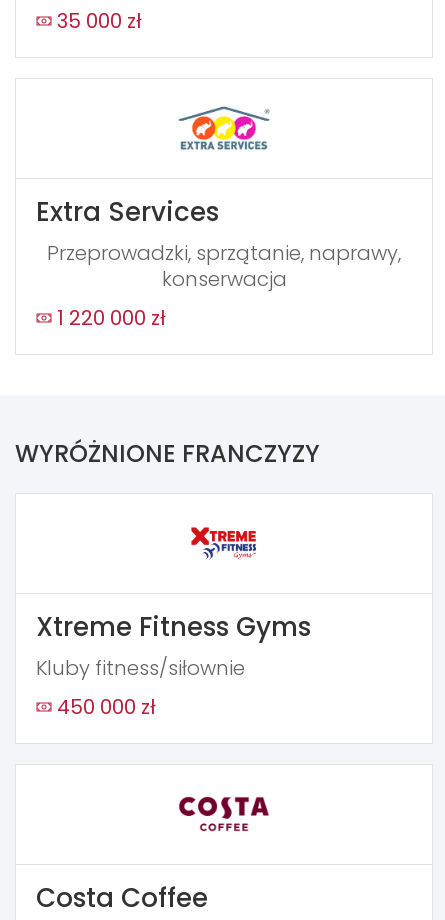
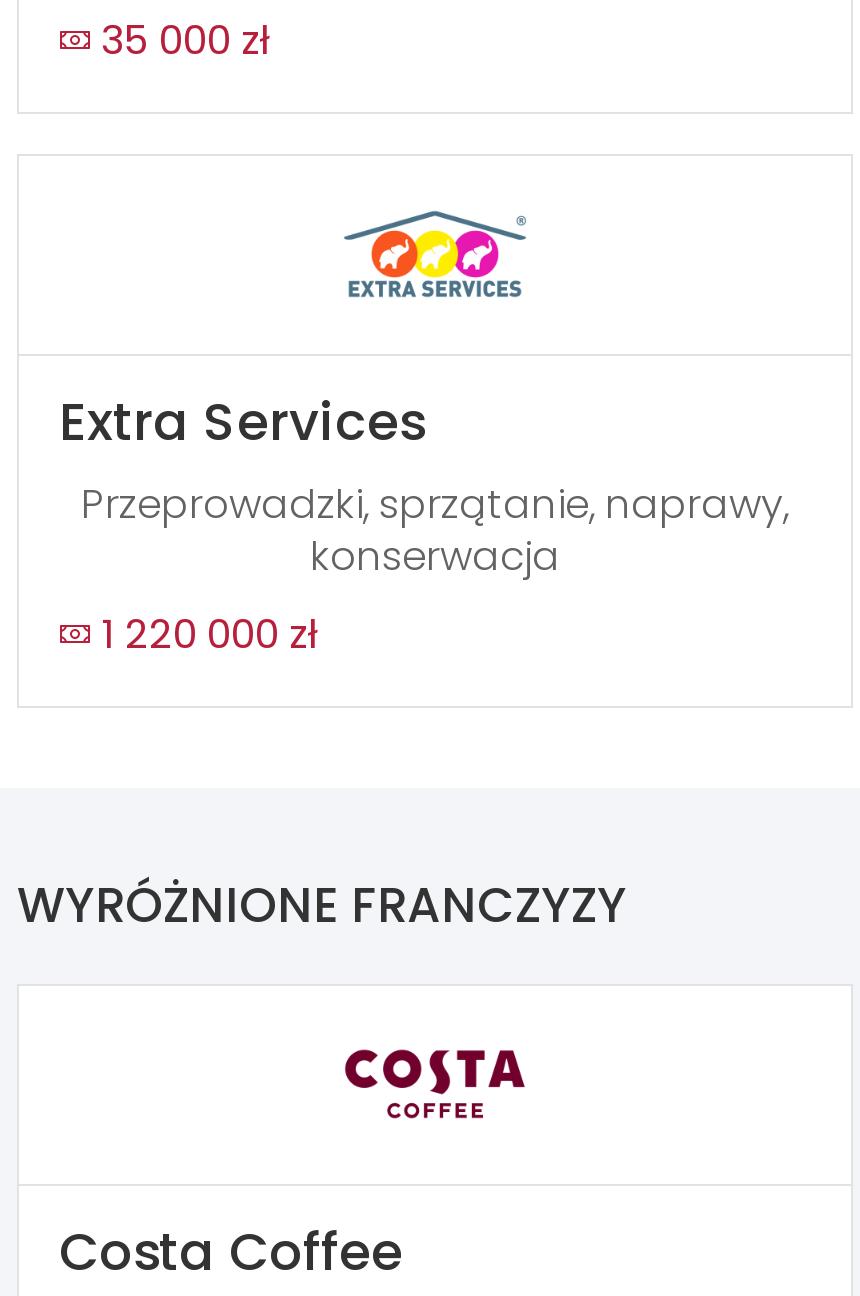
- [image]

- Xtreme Fitness Gyms
- Kluby fitness/siłownie
- 450 000 zł
